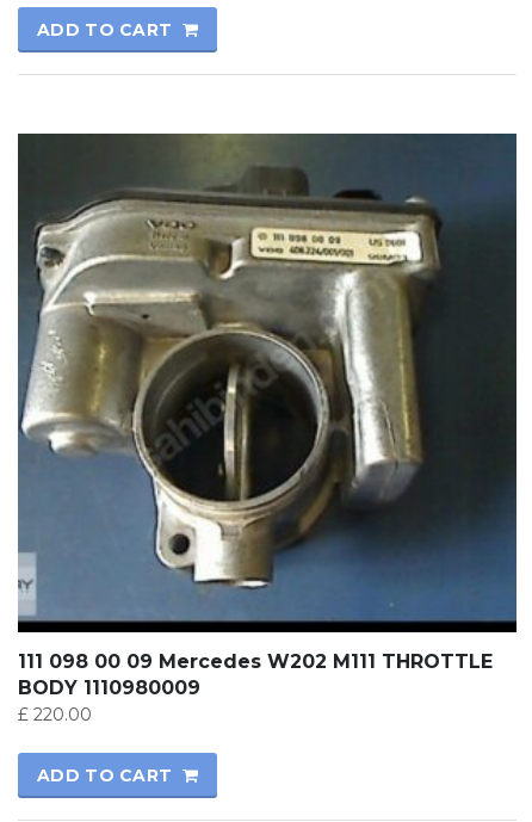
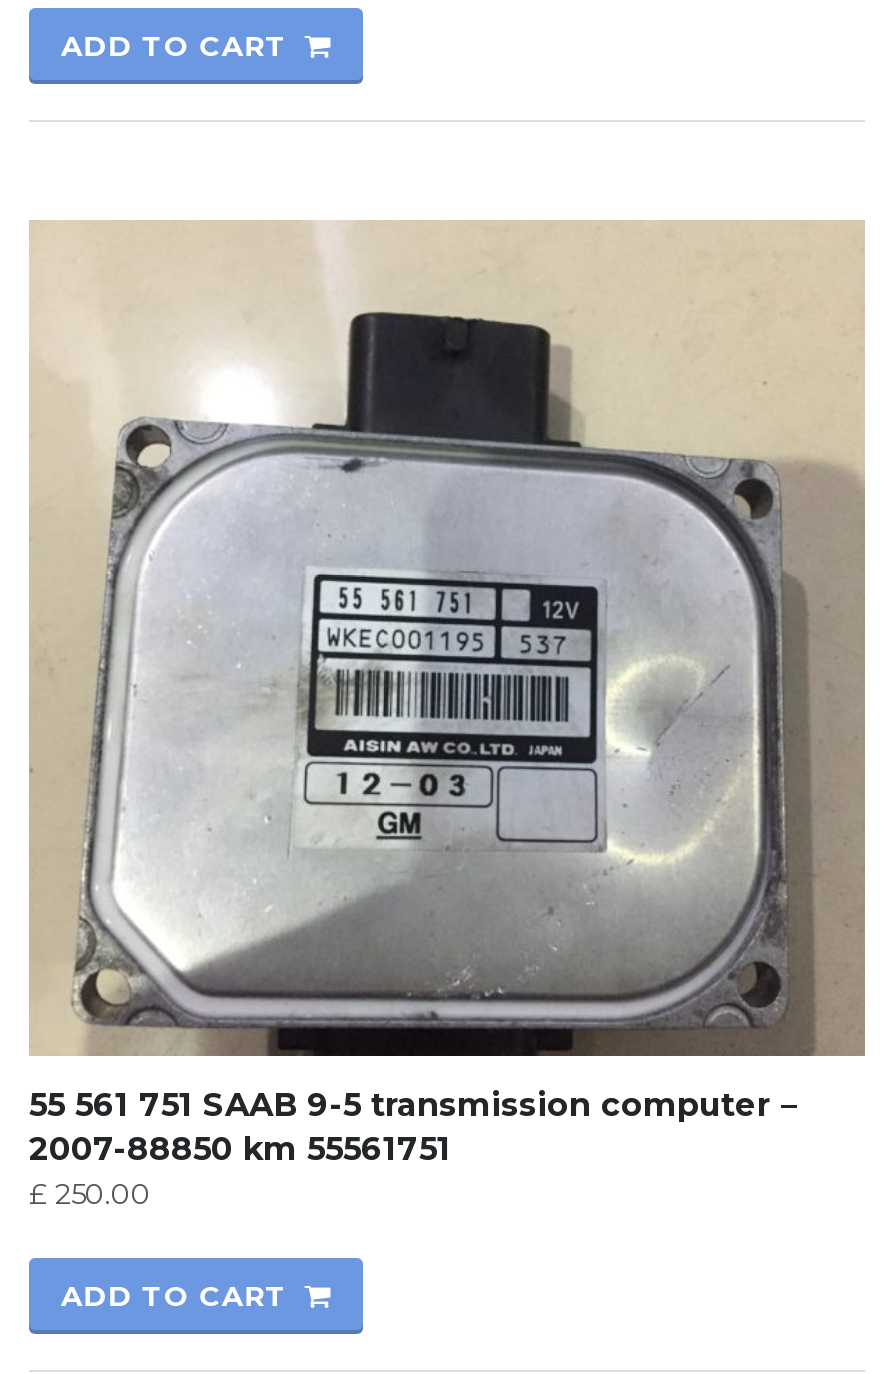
- [image]
- 111 098 00 09 Mercedes W202 M111 THROTTLE
- BODY 1110980009
- £220.00
+ [image]
+ 55 561 751 SAAB 9-5 transmission computer –
+ 2007-88850 km 55561751
+ £250.00
